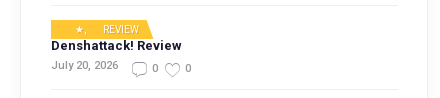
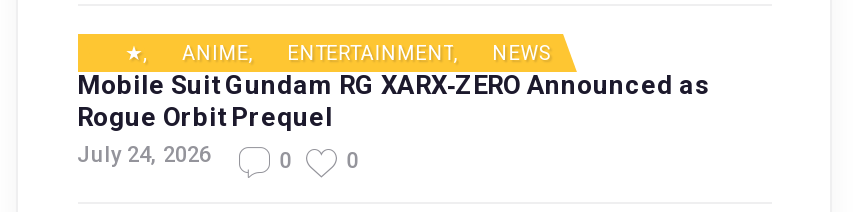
- REVIEW
- Denshattack! Review
- July 20, 2026
+ ANIME,
+ ENTERTAINMENT,
+ NEWS
+ Mobile Suit Gundam RG XARX‑ZERO Announced as
+ Rogue Orbit Prequel
+ July 24, 2026
